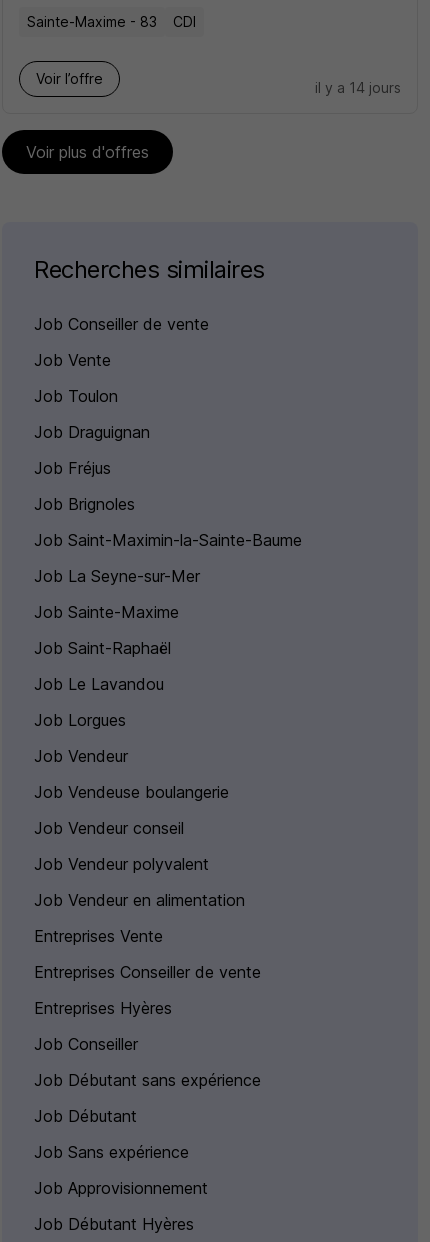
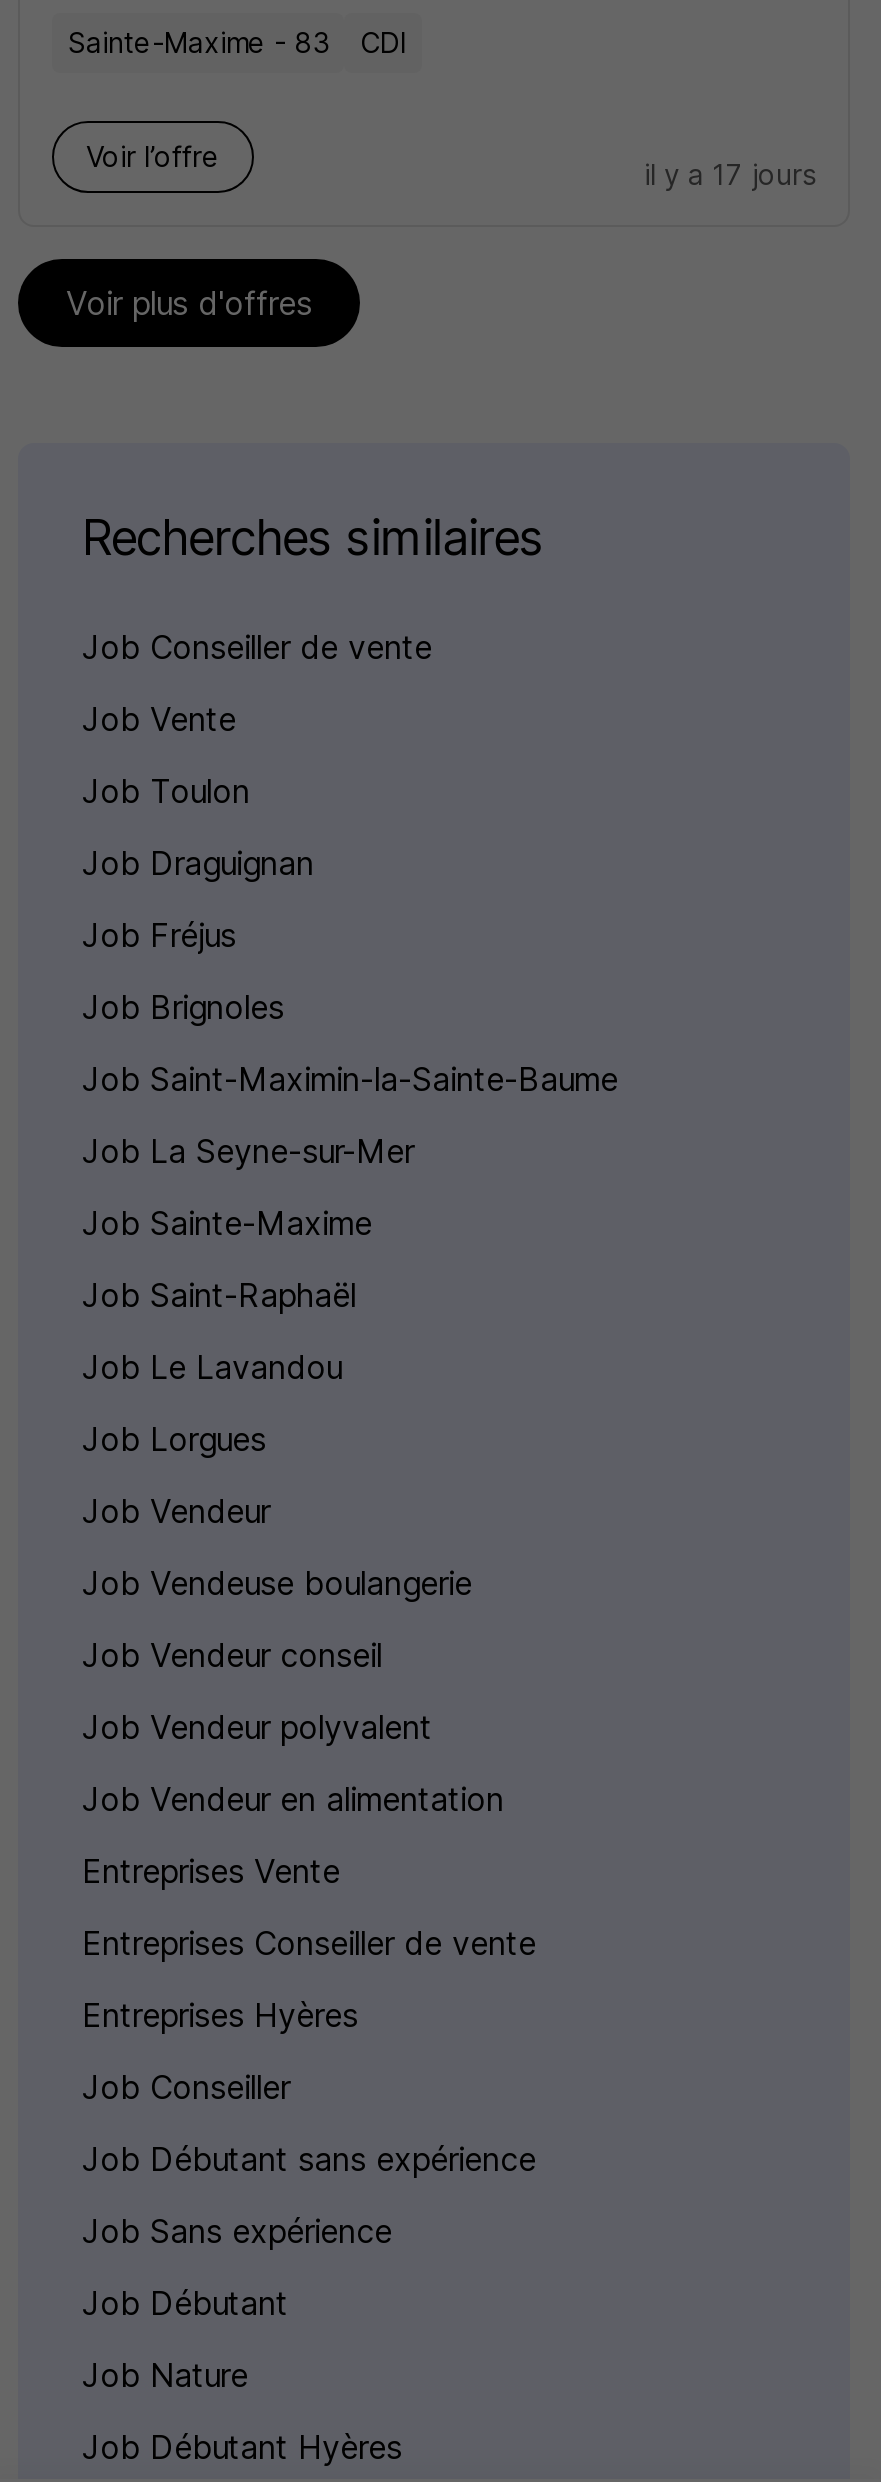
- il y a 14 jours
+ il y a 17 jours

moved down: Job Débutant

moved up: Job Sans expérience

- Job Approvisionnement
+ Job Nature
